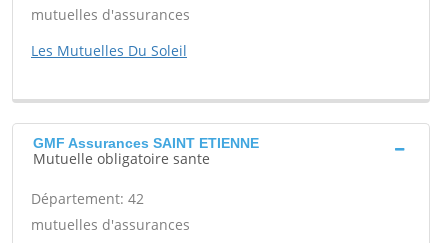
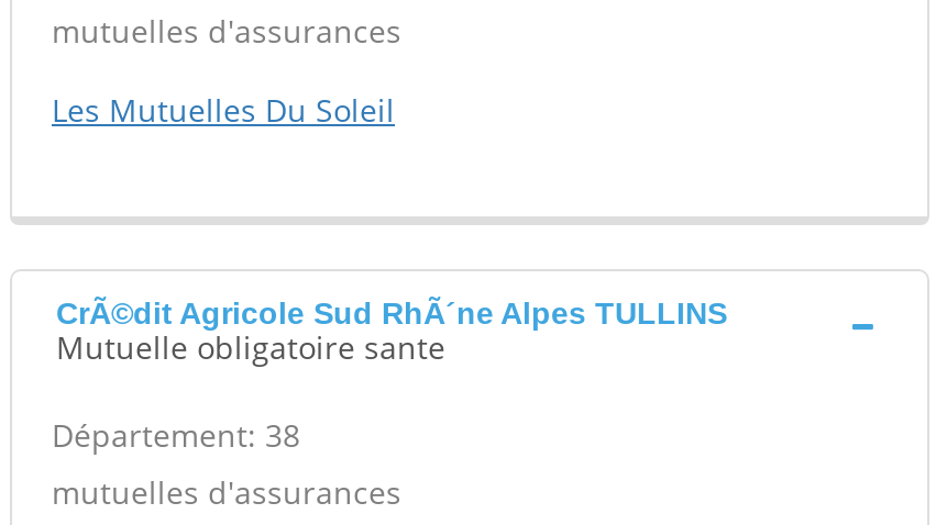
- GMF Assurances SAINT ETIENNE
+ CrÃ©dit Agricole Sud RhÃ´ne Alpes TULLINS

- Département: 42
+ Département: 38
